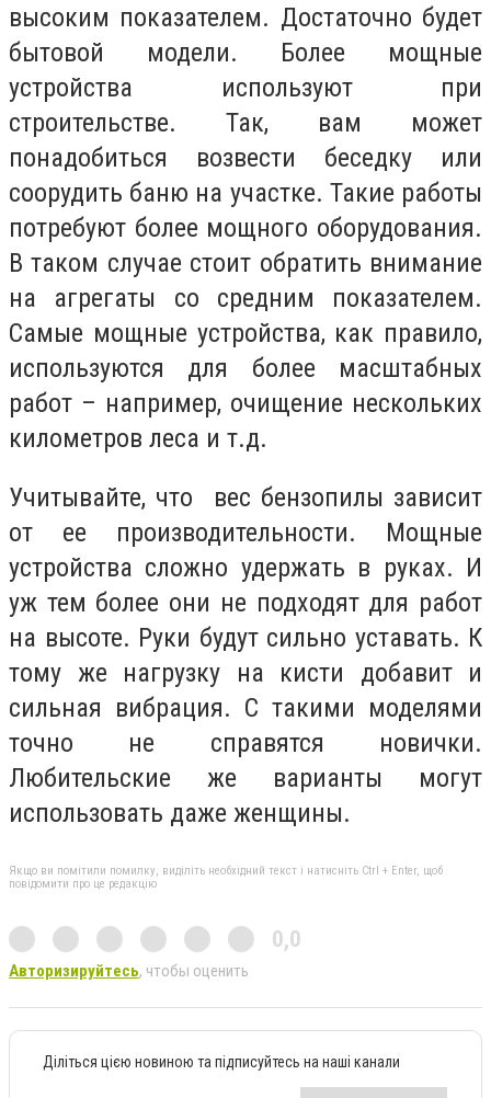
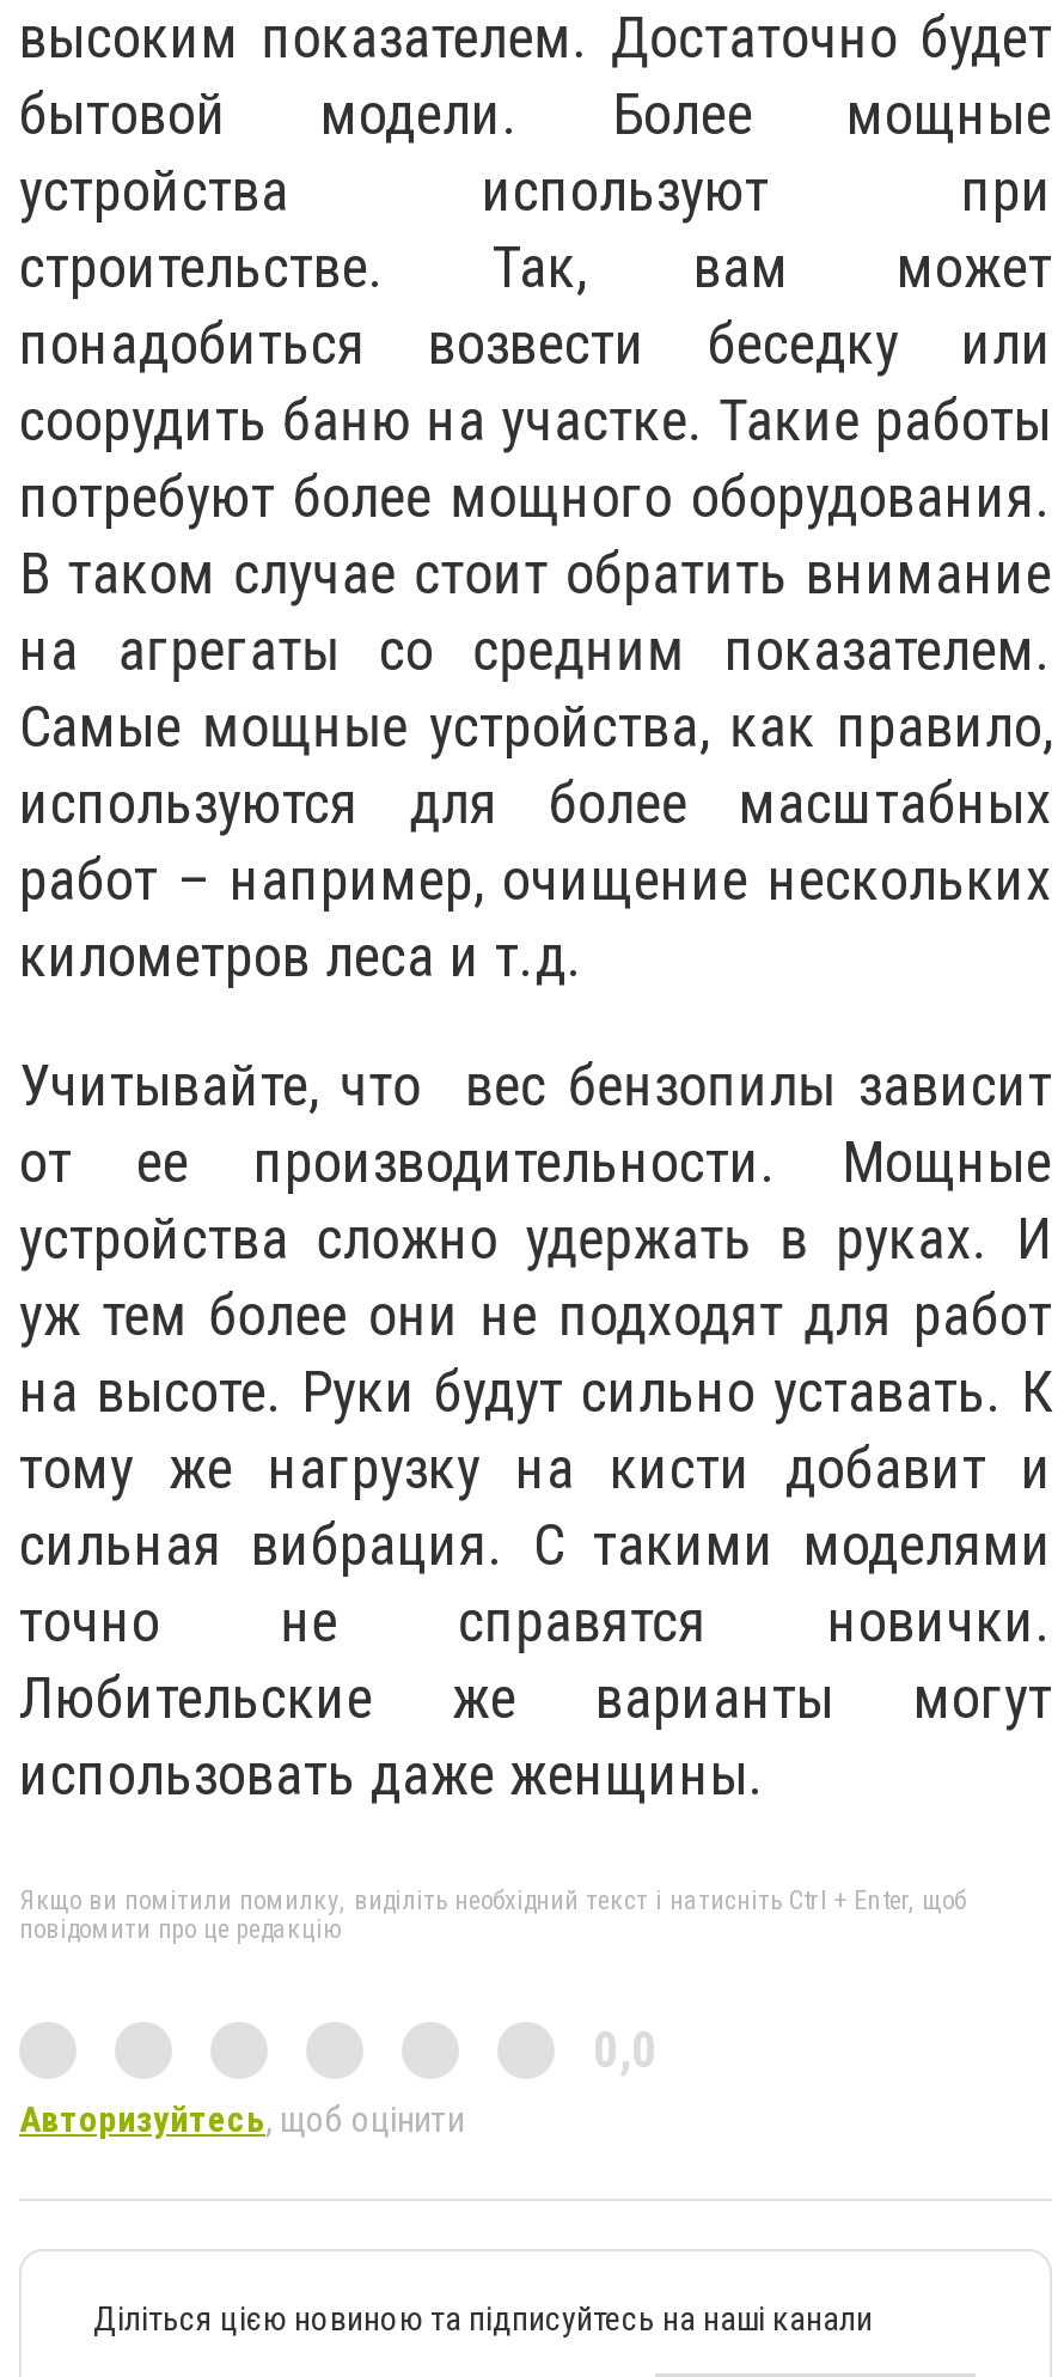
- Авторизируйтесь, чтобы оценить
+ Авторизуйтесь, щоб оцінити
